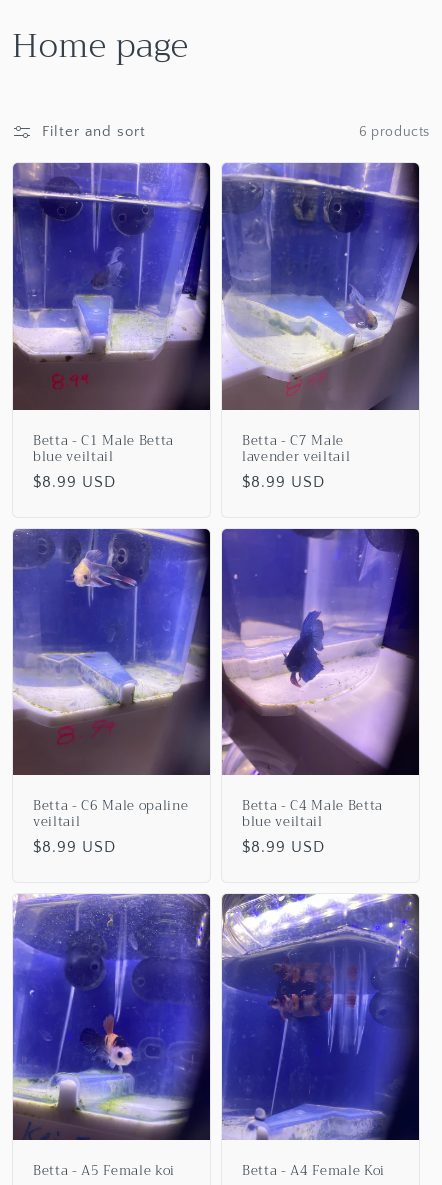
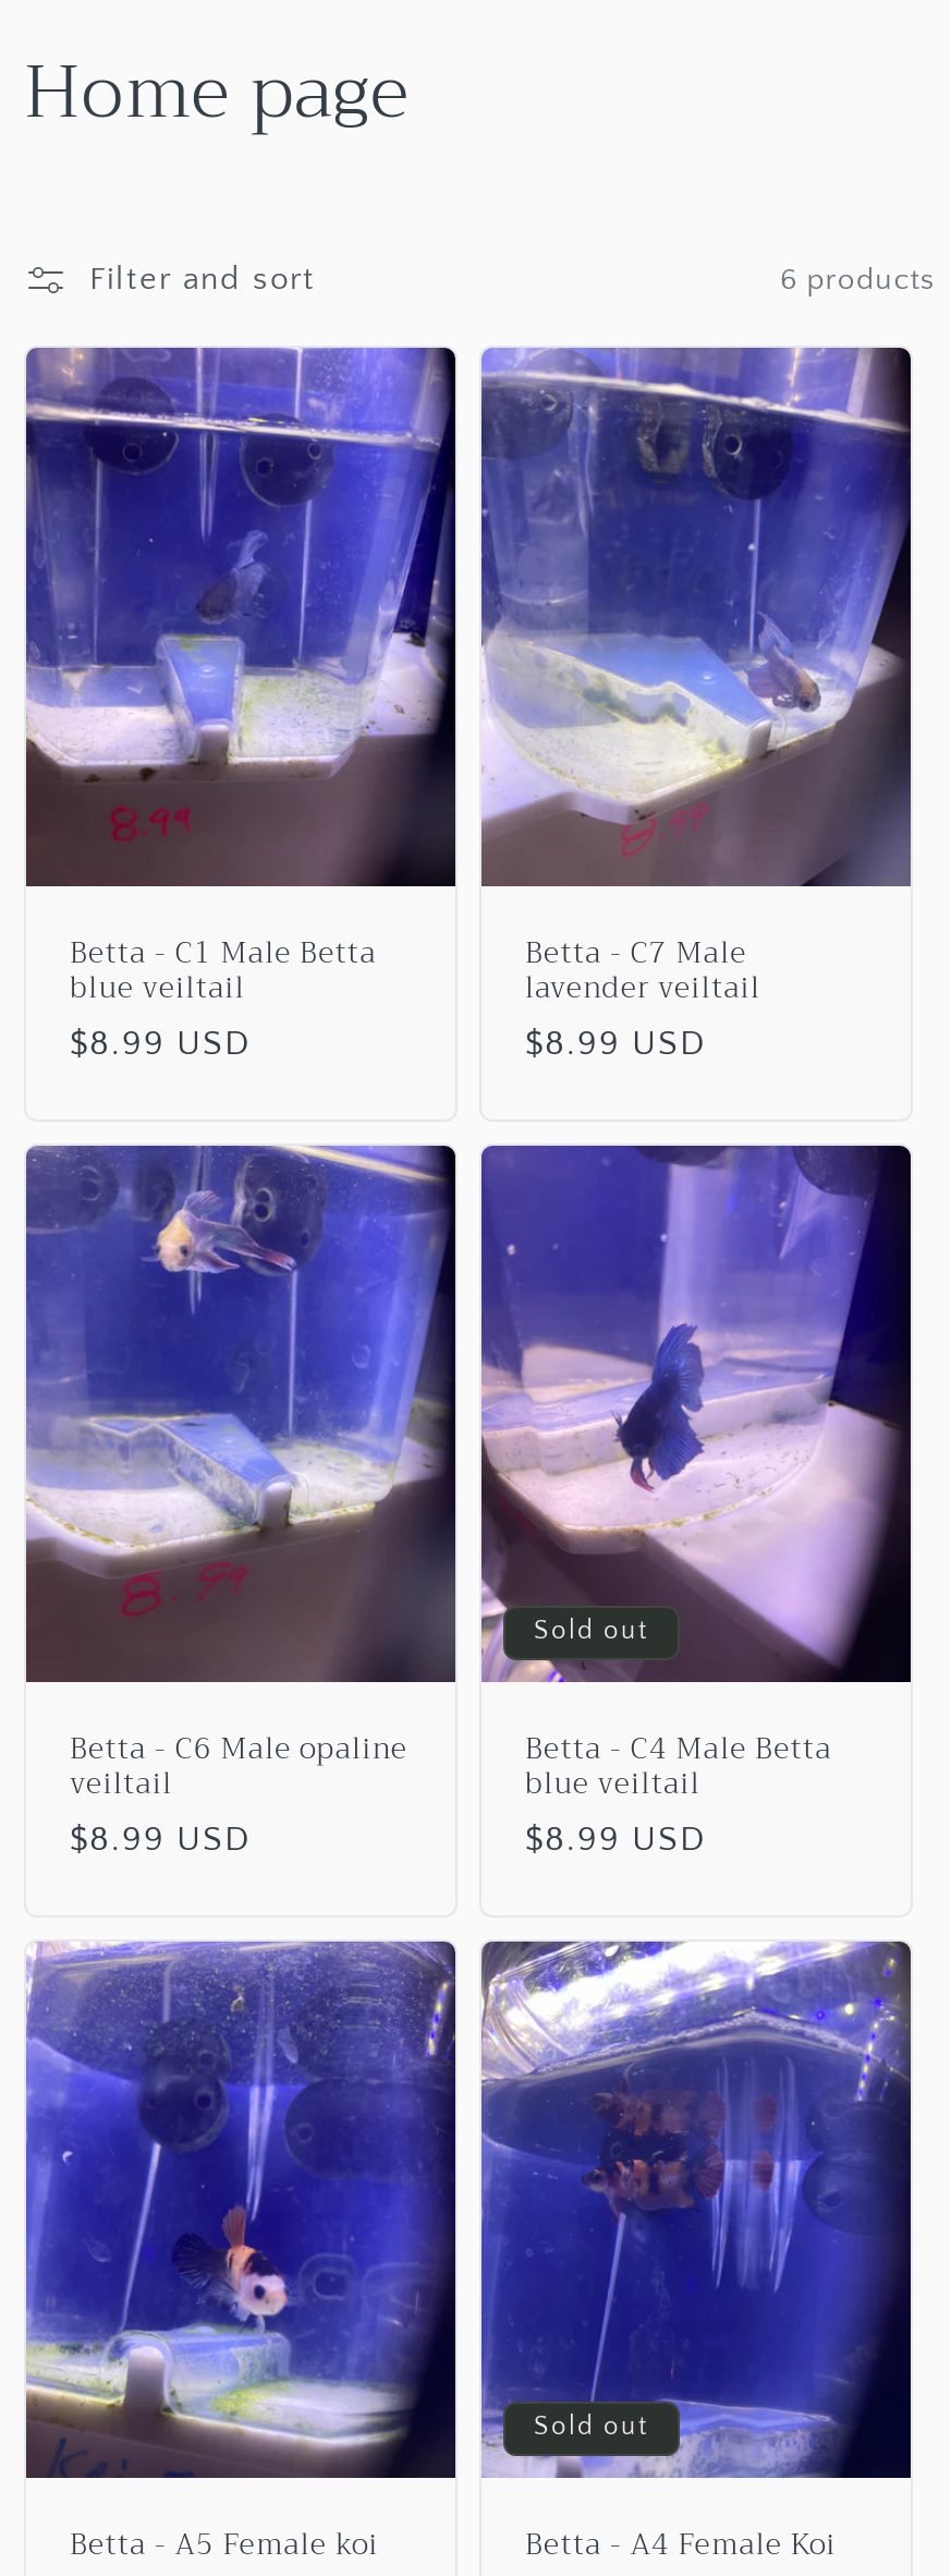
+ Sold out

+ Sold out
